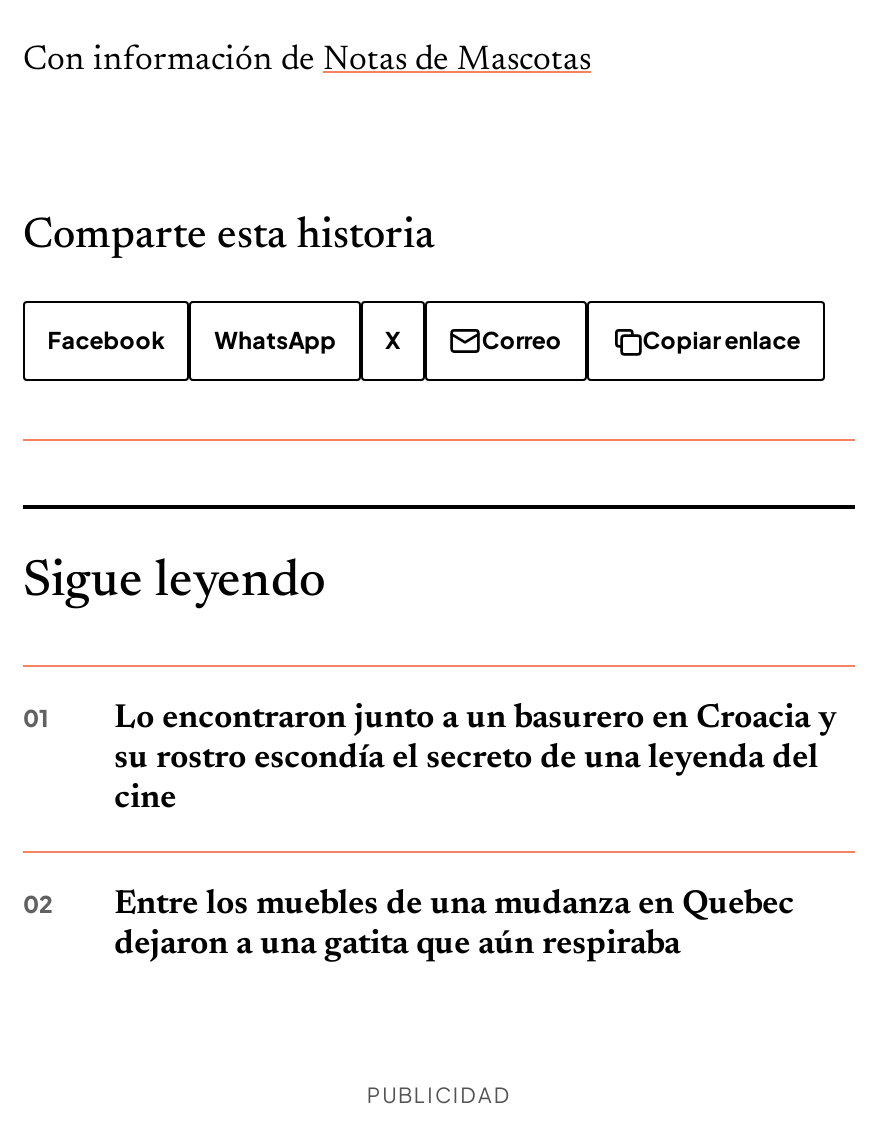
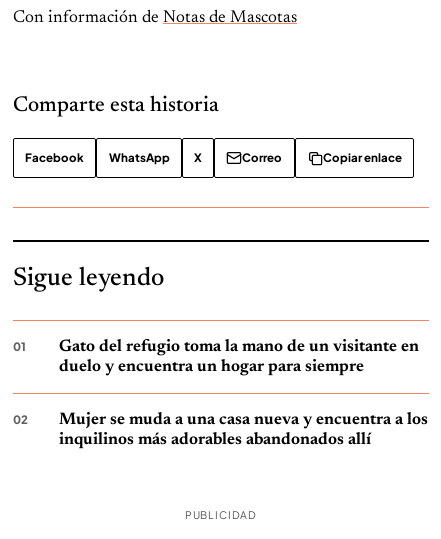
- Lo encontraron junto a un basurero en Croacia y
- su rostro escondía el secreto de una leyenda del
- cine
+ Gato del refugio toma la mano de un visitante en
+ duelo y encuentra un hogar para siempre

- Entre los muebles de una mudanza en Quebec
- dejaron a una gatita que aún respiraba
+ Mujer se muda a una casa nueva y encuentra a los
+ inquilinos más adorables abandonados allí
